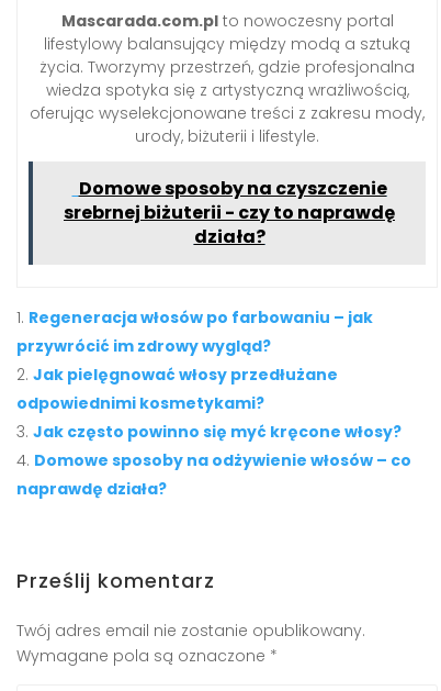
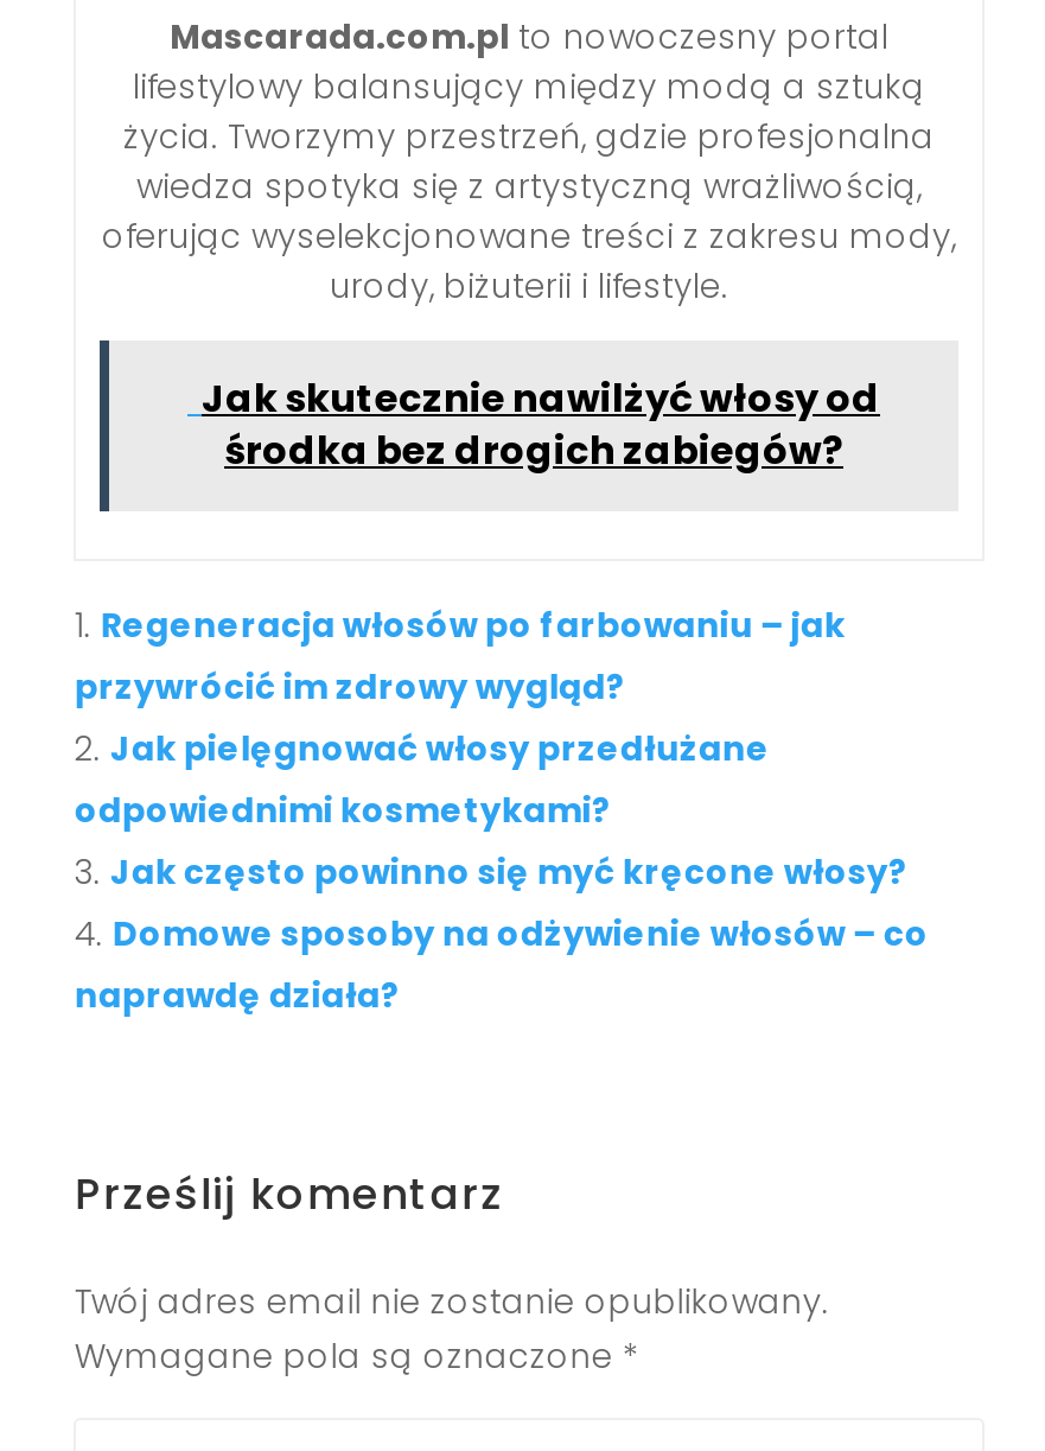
- Domowe sposoby na czyszczenie
- srebrnej biżuterii - czy to naprawdę
- działa?
+ Jak skutecznie nawilżyć włosy od
+ środka bez drogich zabiegów?
